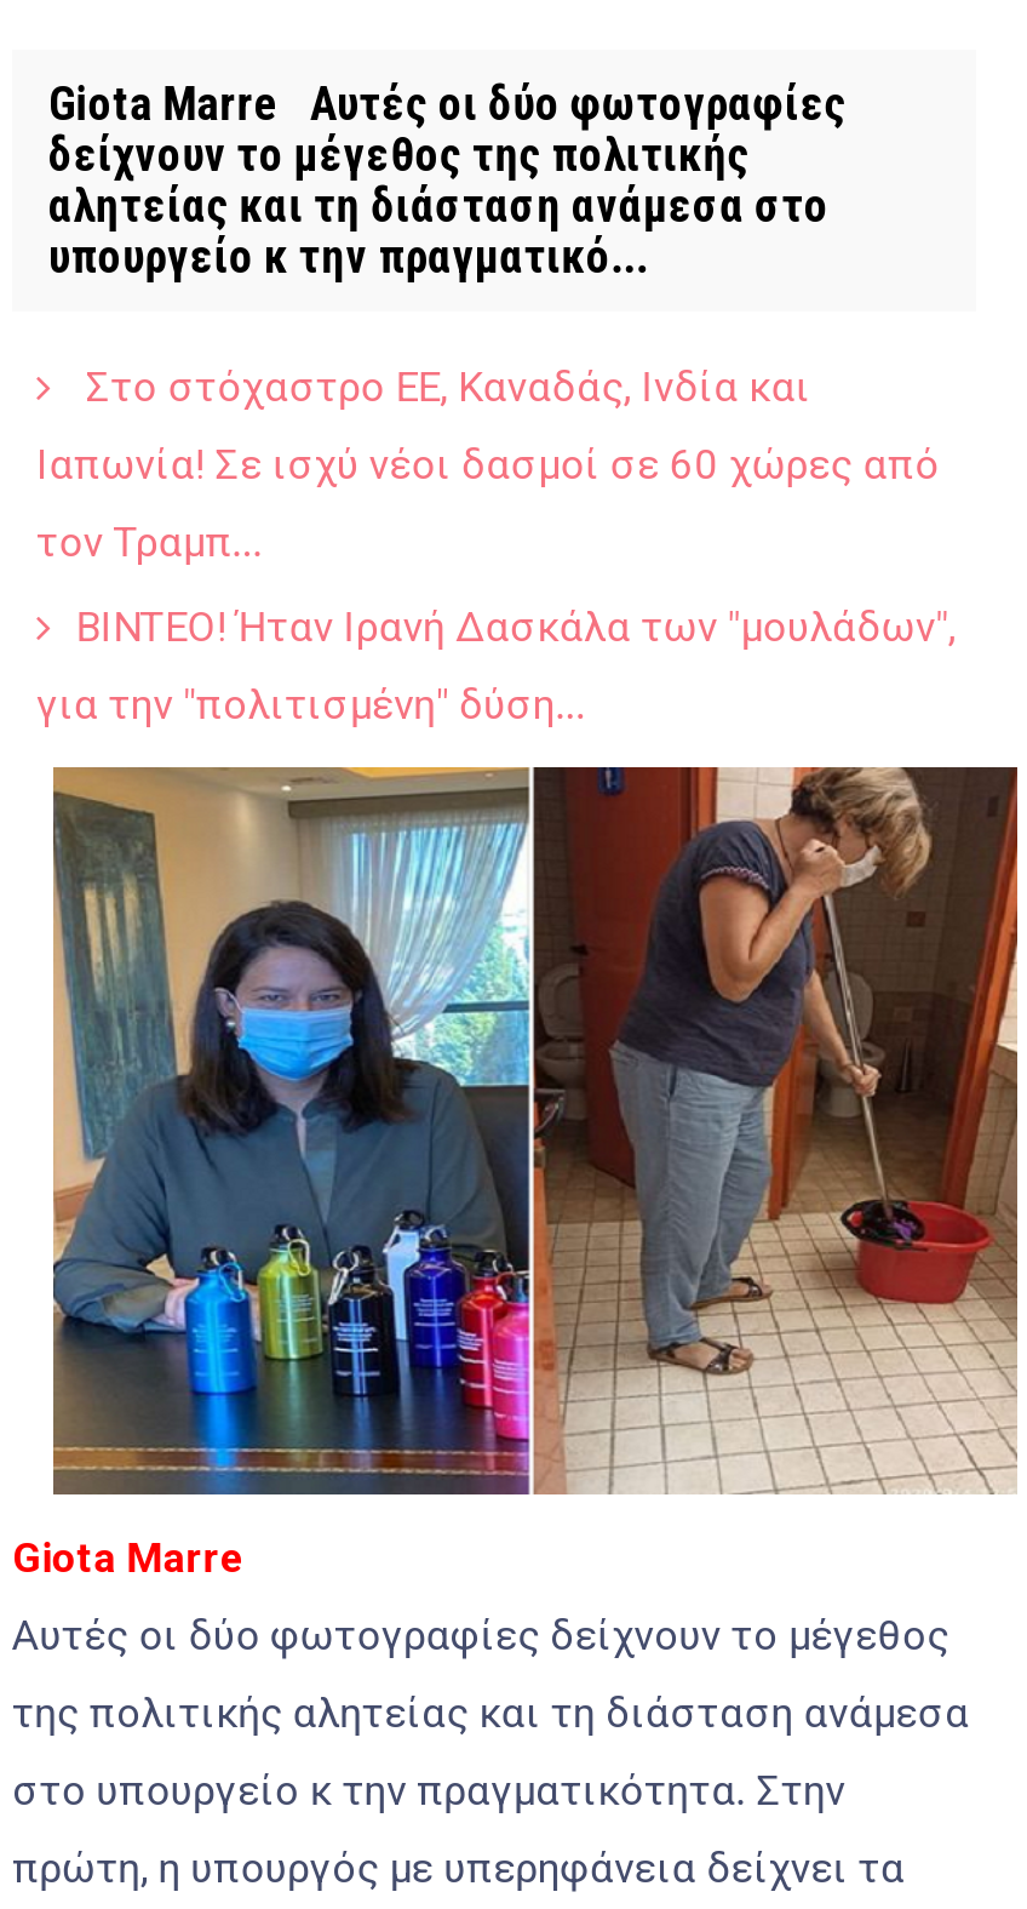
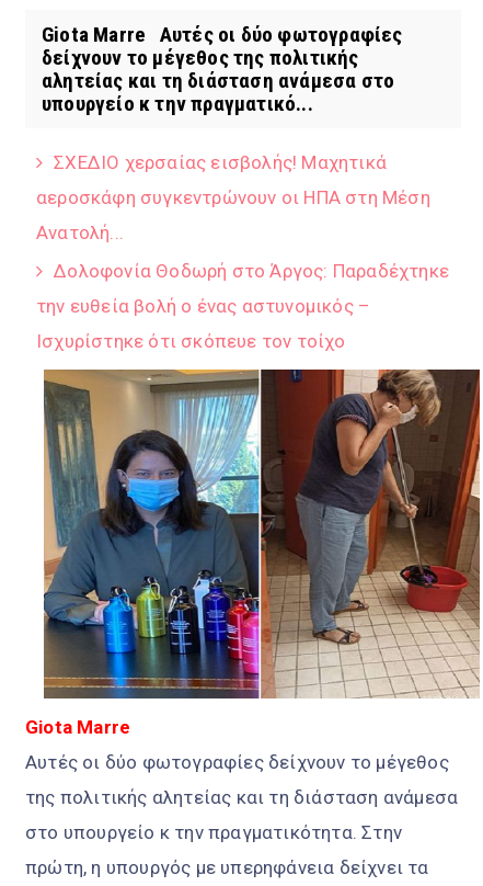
- Στο στόχαστρο ΕΕ, Καναδάς, Ινδία και
- Ιαπωνία! Σε ισχύ νέοι δασμοί σε 60 χώρες από
- τον Τραμπ...
- ΒΙΝΤΕΟ! Ήταν Ιρανή Δασκάλα των "μουλάδων",
- για την "πολιτισμένη" δύση...
+ ΣΧΕΔΙΟ χερσαίας εισβολής! Μαχητικά
+ αεροσκάφη συγκεντρώνουν οι ΗΠΑ στη Μέση
+ Ανατολή...
+ Δολοφονία Θοδωρή στο Άργος: Παραδέχτηκε
+ την ευθεία βολή ο ένας αστυνομικός –
+ Ισχυρίστηκε ότι σκόπευε τον τοίχο
